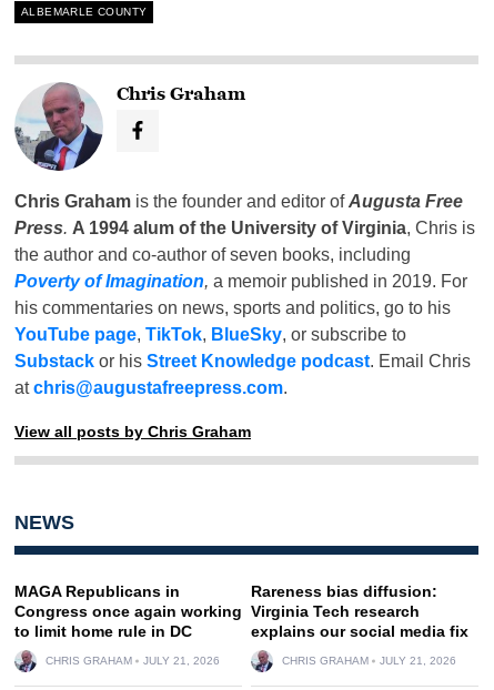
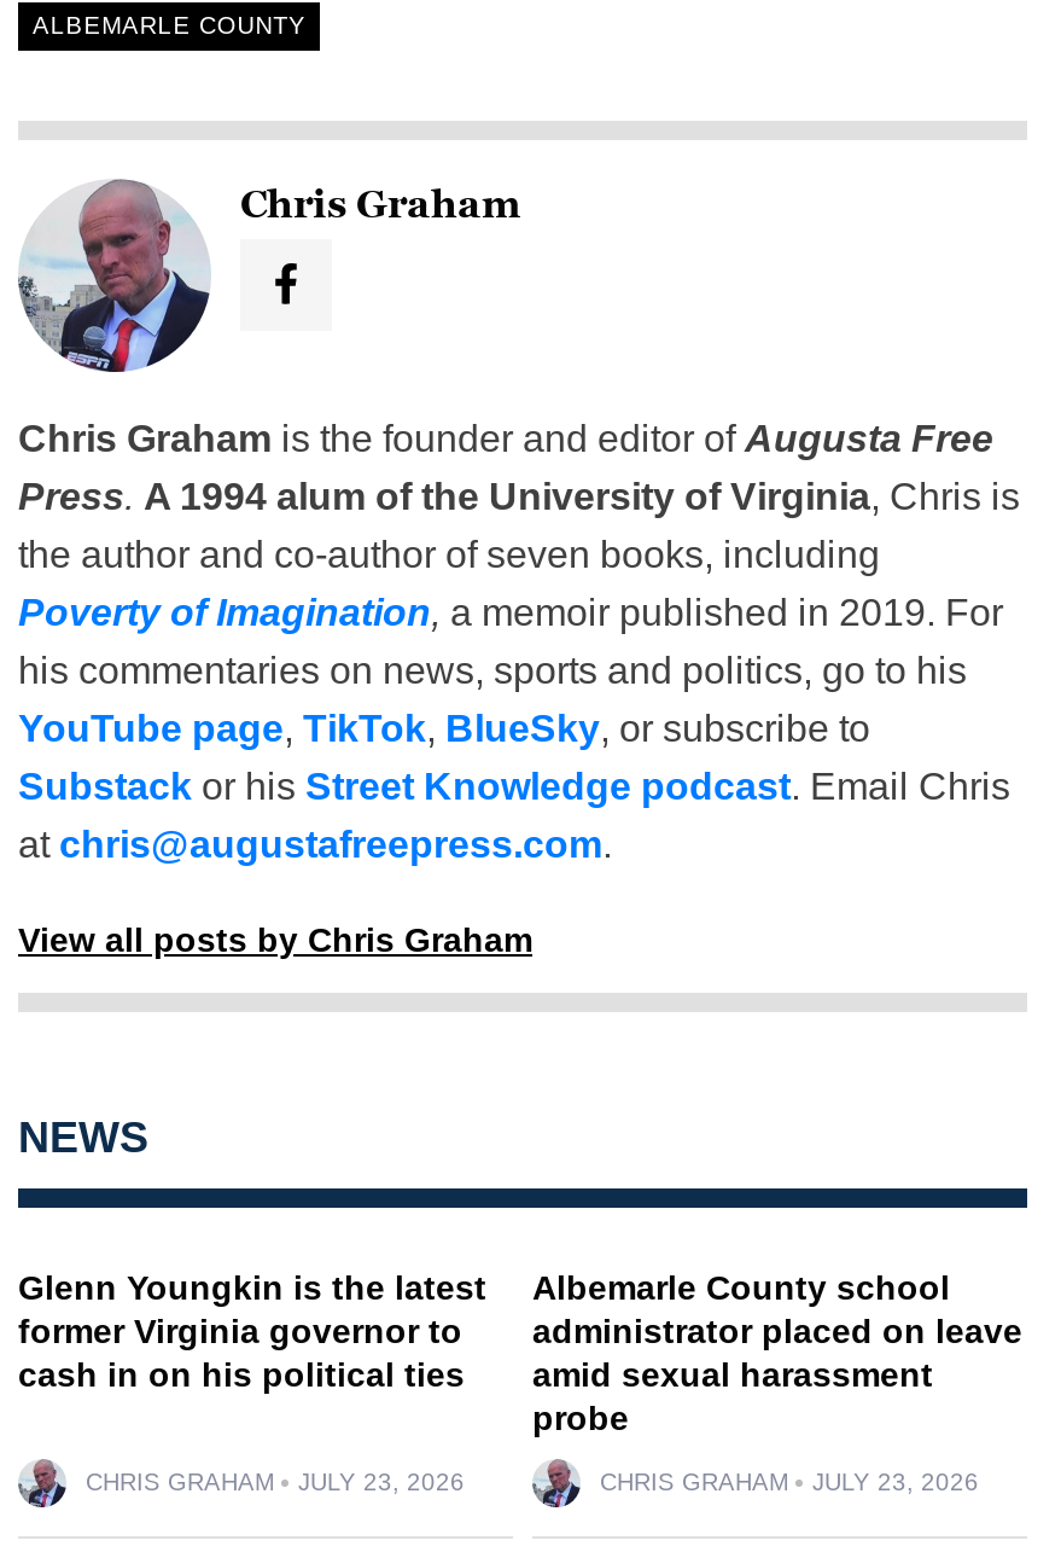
- MAGA Republicans in
- Congress once again working
- to limit home rule in DC
+ Glenn Youngkin is the latest
+ former Virginia governor to
+ cash in on his political ties

- Rareness bias diffusion:
- Virginia Tech research
- explains our social media fix
+ Albemarle County school
+ administrator placed on leave
+ amid sexual harassment
+ probe

- CHRIS GRAHAM JULY 21, 2026
+ CHRIS GRAHAM JULY 23, 2026

- CHRIS GRAHAM JULY 21, 2026
+ CHRIS GRAHAM JULY 23, 2026
